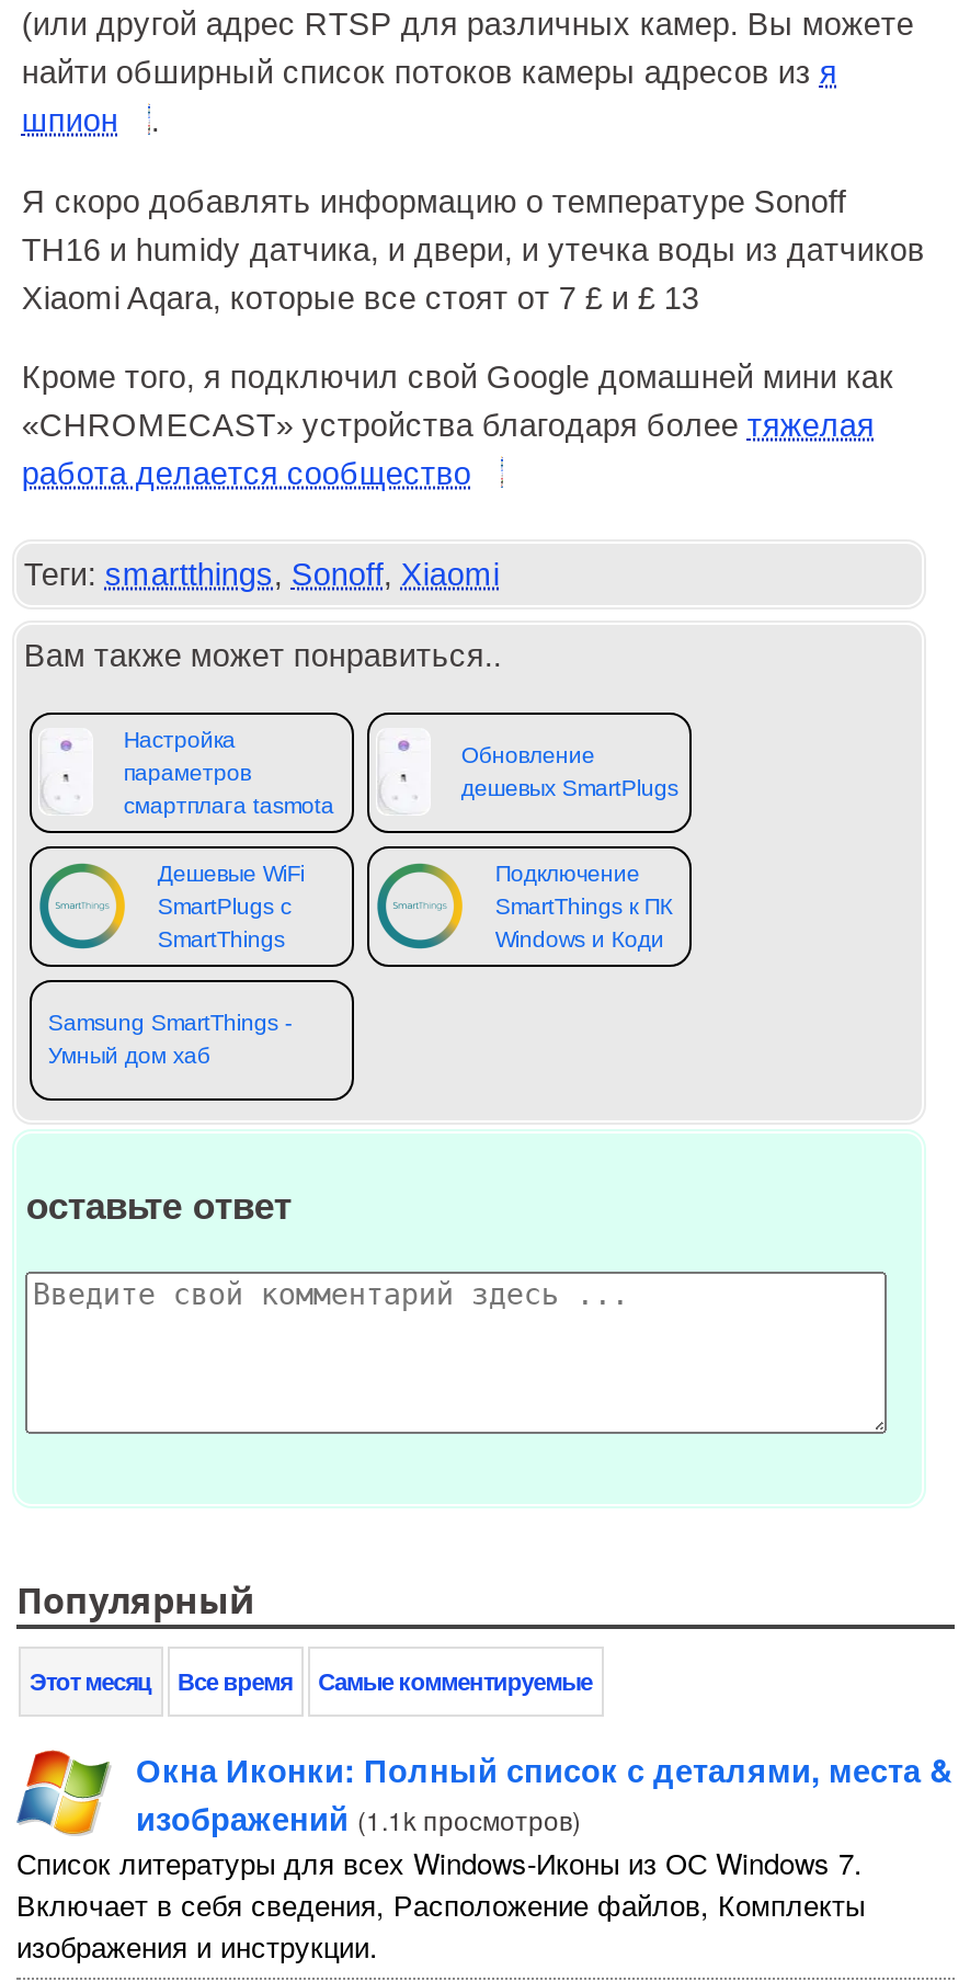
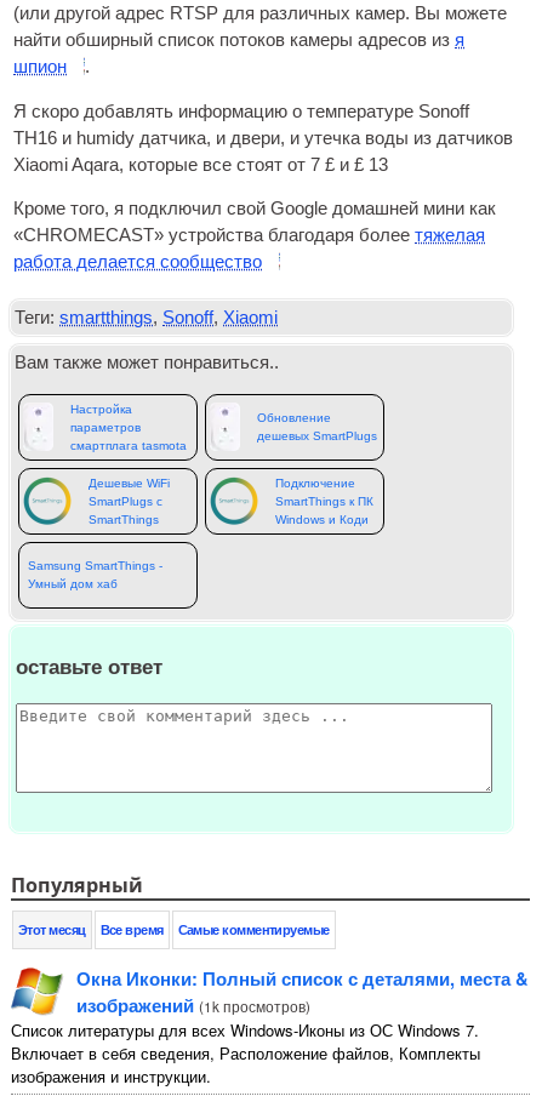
- изображений (1.1k просмотров)
+ изображений (1k просмотров)
